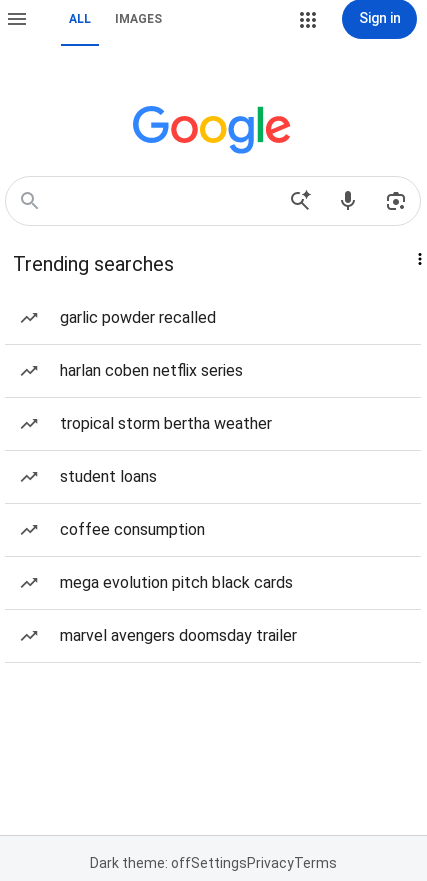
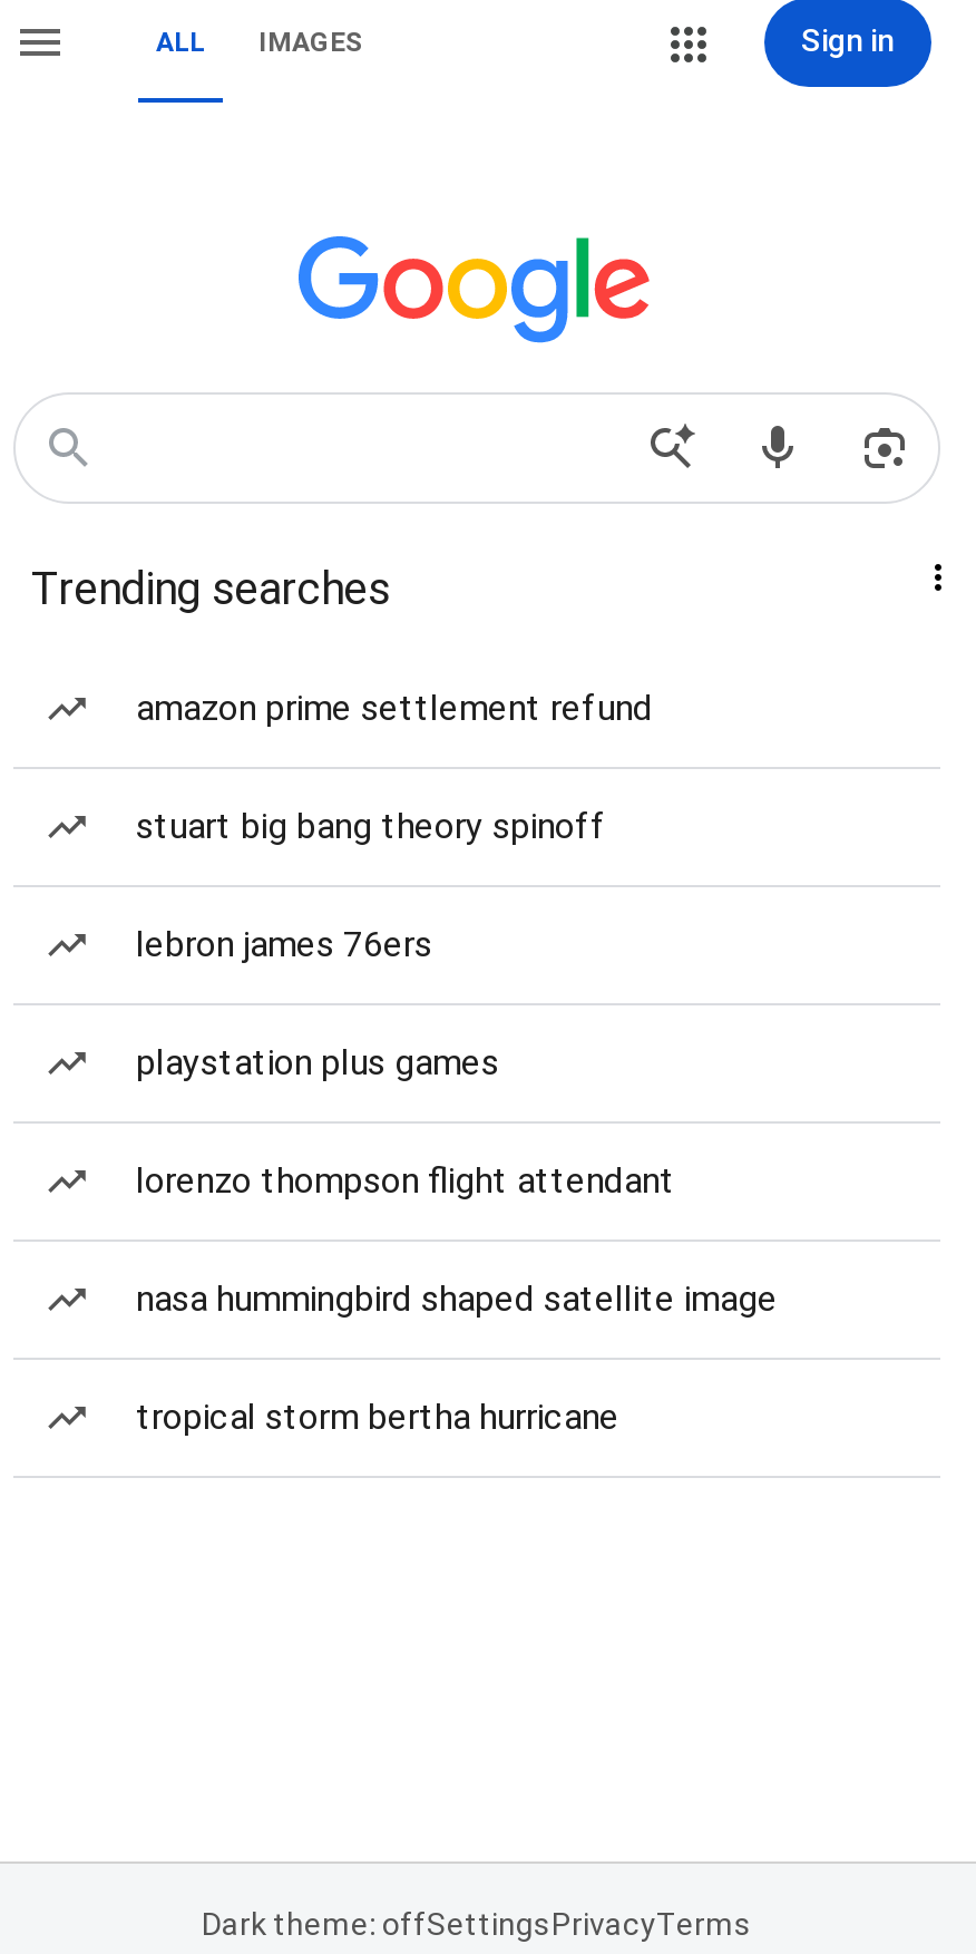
- garlic powder recalled
+ amazon prime settlement refund

- harlan coben netflix series
+ stuart big bang theory spinoff

- tropical storm bertha weather
+ lebron james 76ers

- student loans
+ playstation plus games

- coffee consumption
+ lorenzo thompson flight attendant

- mega evolution pitch black cards
+ nasa hummingbird shaped satellite image

- marvel avengers doomsday trailer
+ tropical storm bertha hurricane
